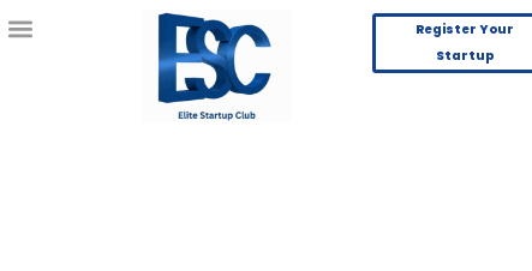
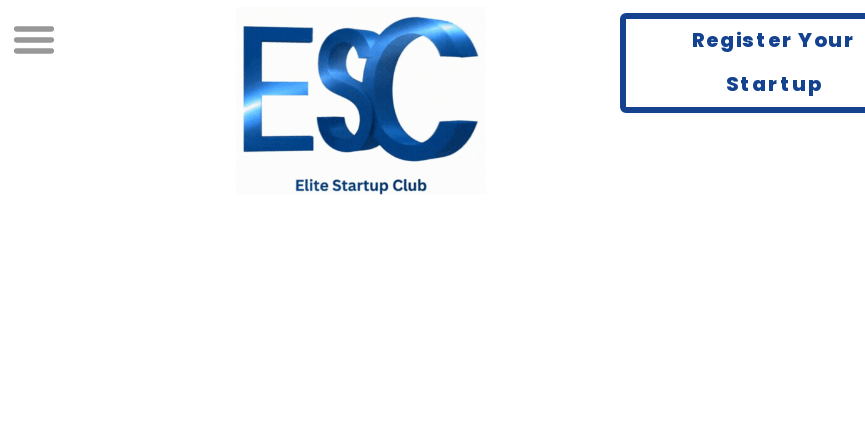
- [image]
+ [image]
